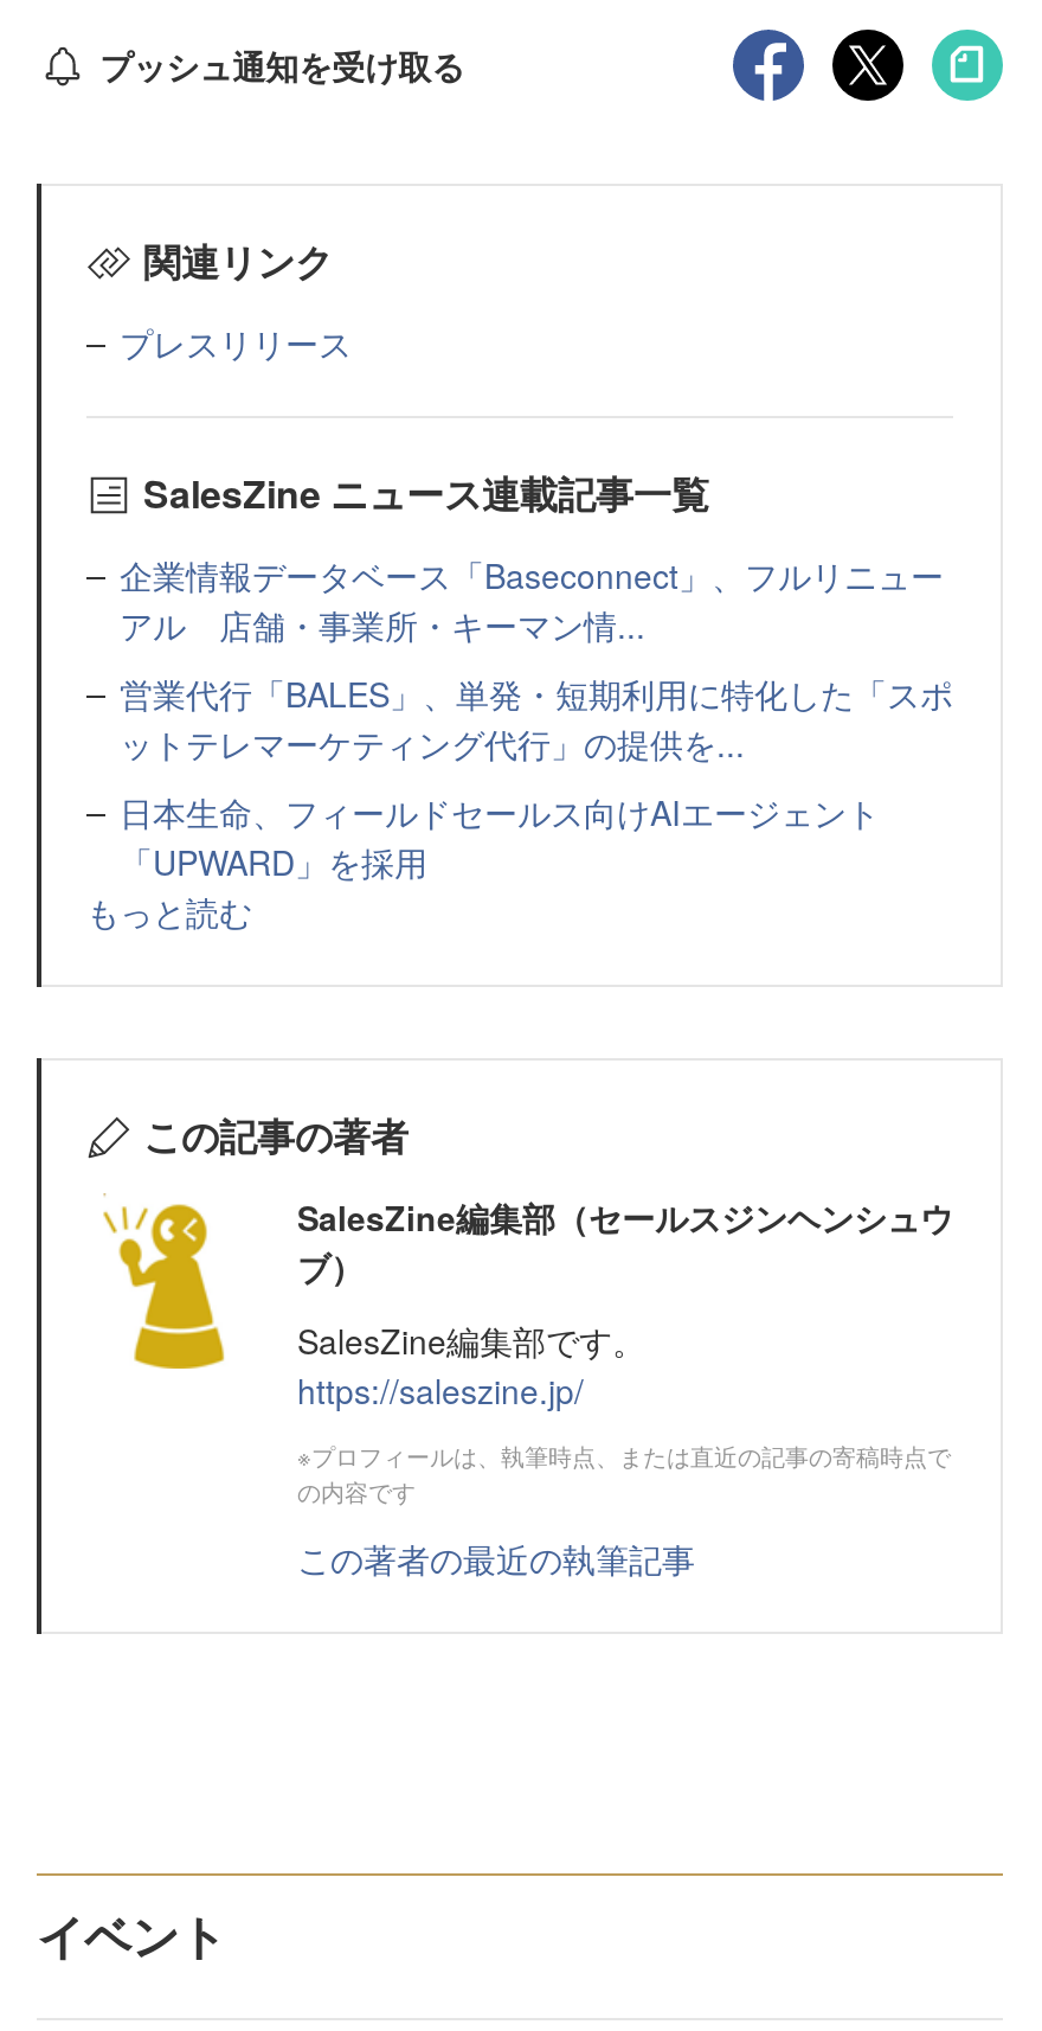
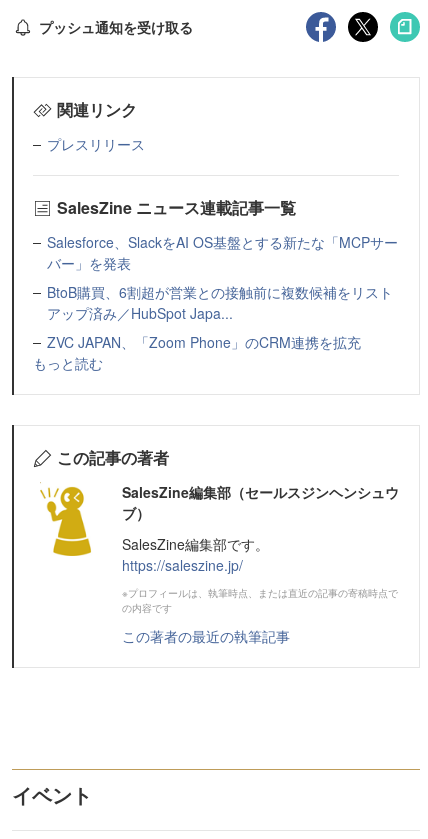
- 企業情報データベース「Baseconnect」、フルリニュー
- アル 店舗・事業所・キーマン情...
- 営業代行「BALES」、単発・短期利用に特化した「スポ
- ットテレマーケティング代行」の提供を...
- 日本生命、フィールドセールス向けAIエージェント
- 「UPWARD」を採用
+ Salesforce、SlackをAI OS基盤とする新たな「MCPサー
+ バー」を発表
+ BtoB購買、6割超が営業との接触前に複数候補をリスト
+ アップ済み／HubSpot Japa...
+ ZVC JAPAN、「Zoom Phone」のCRM連携を拡充
